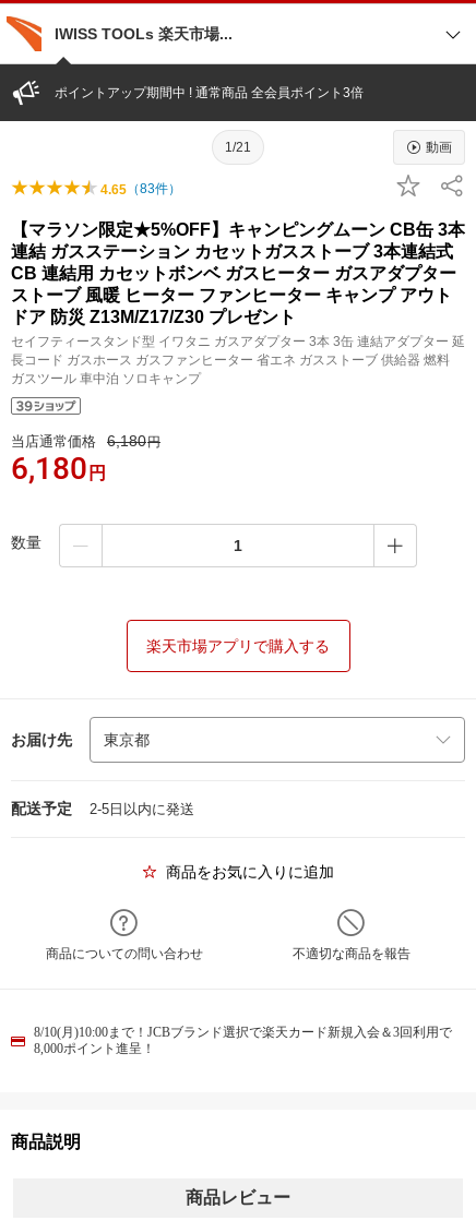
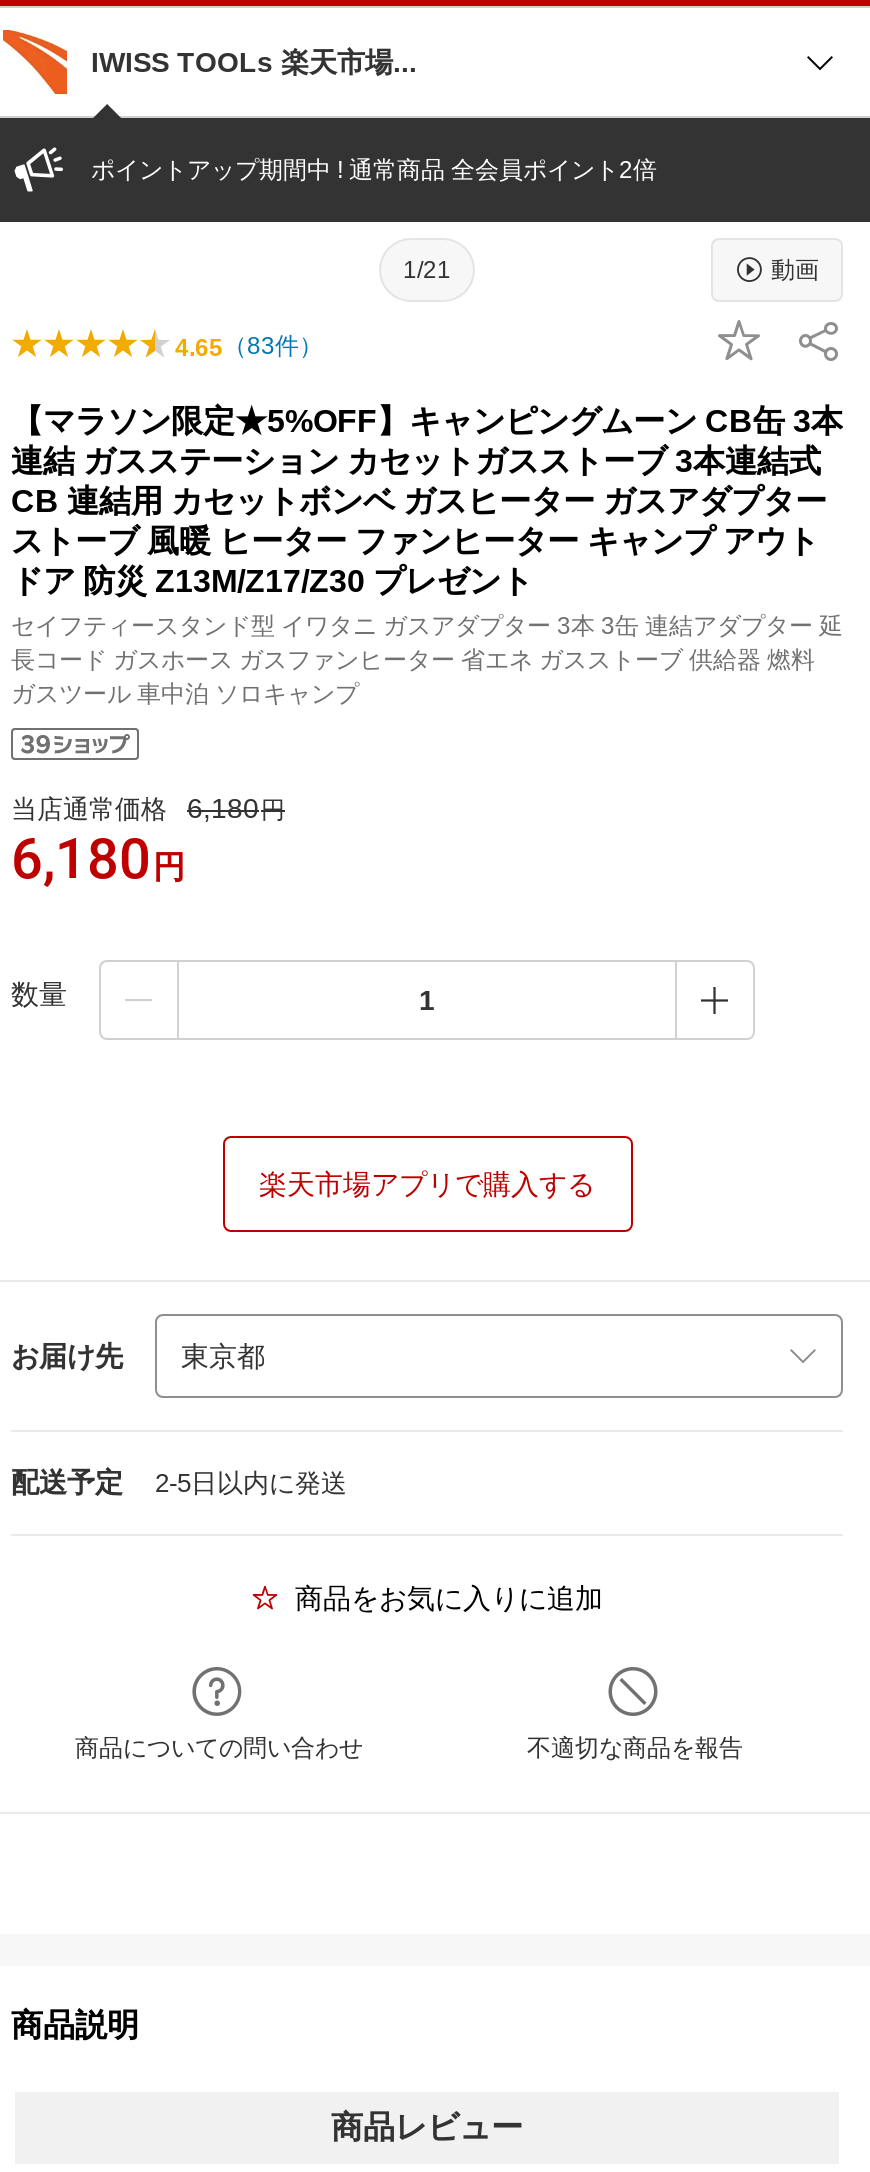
- ポイントアップ期間中 ! 通常商品 全会員ポイント3倍
+ ポイントアップ期間中 ! 通常商品 全会員ポイント2倍

- 8/10(月)10:00まで！JCBブランド選択で楽天カード新規入会＆3回利用で
- 8,000ポイント進呈！
